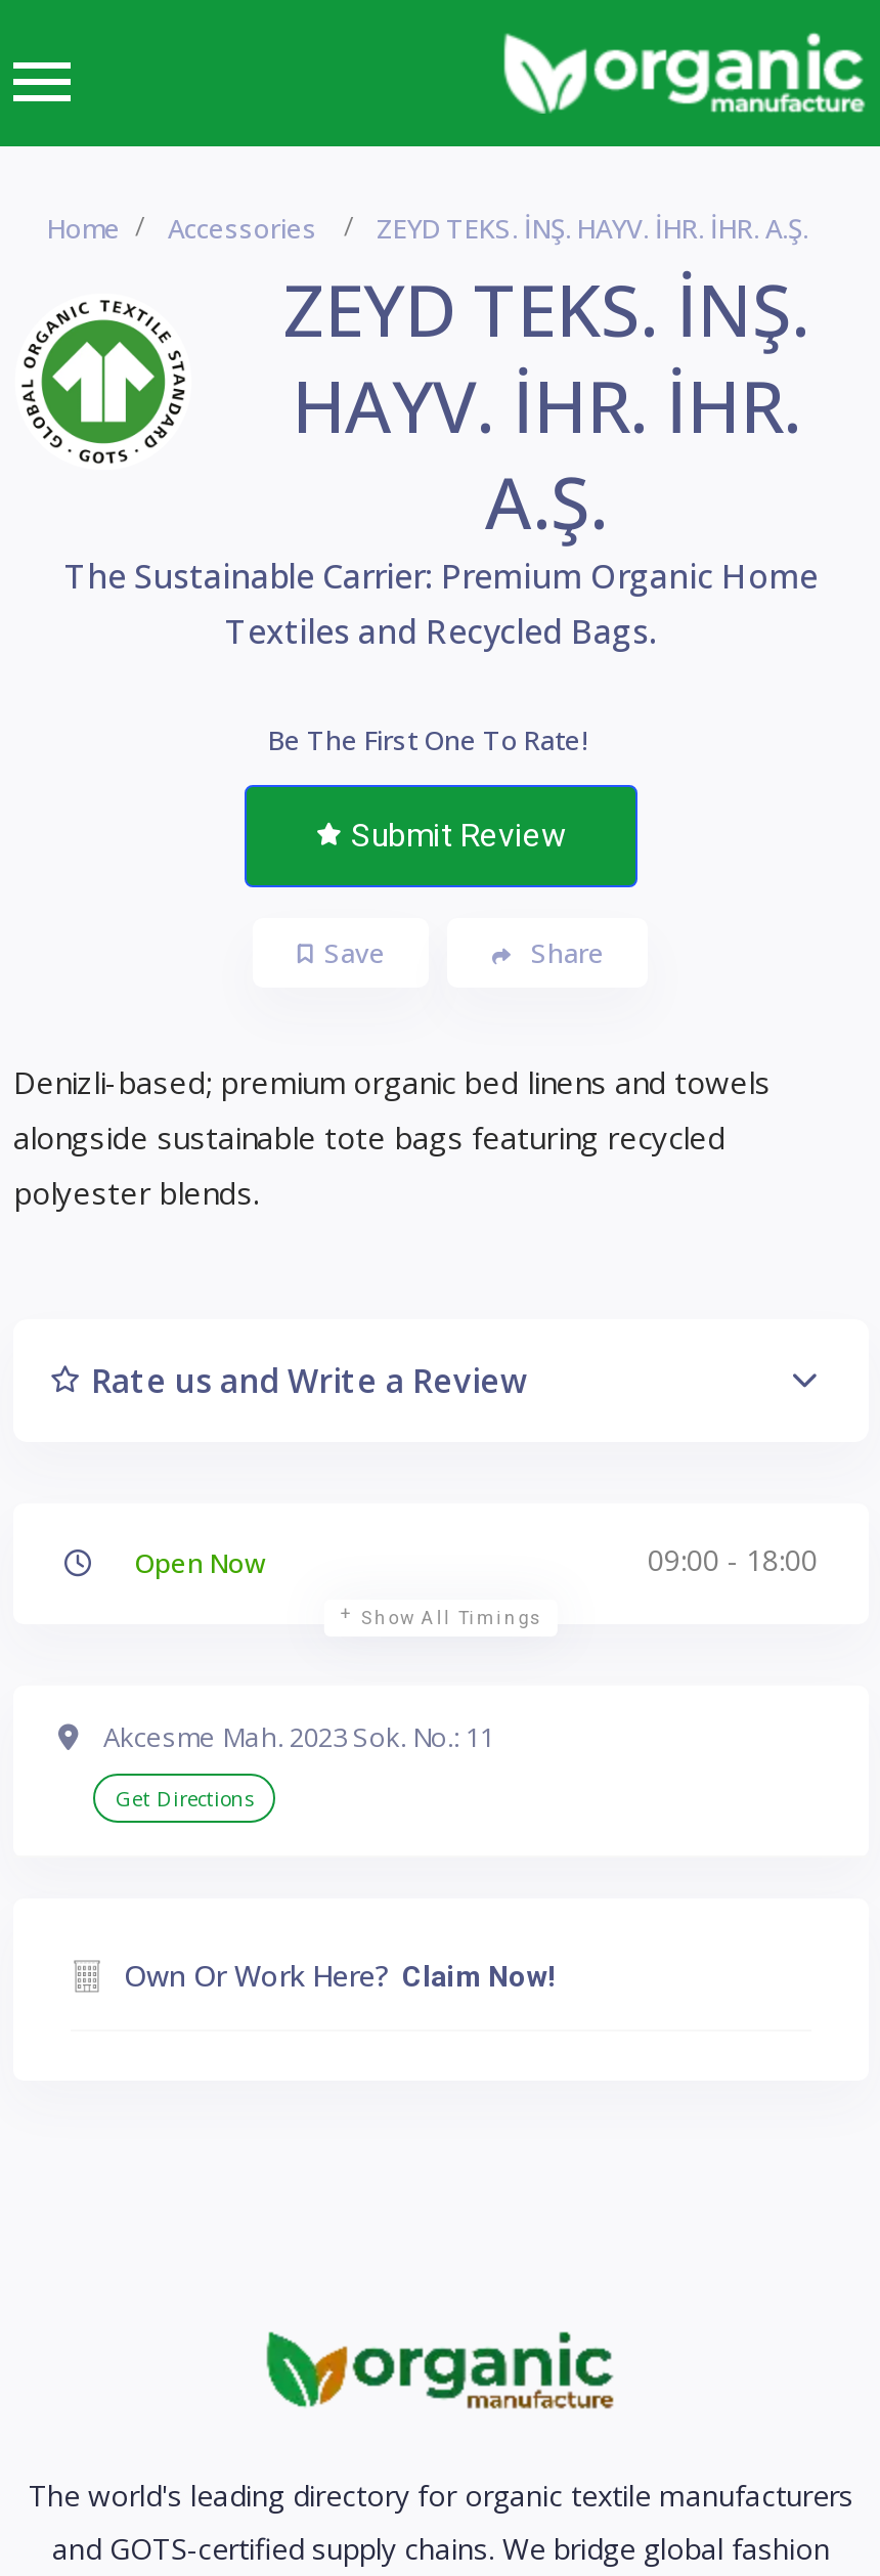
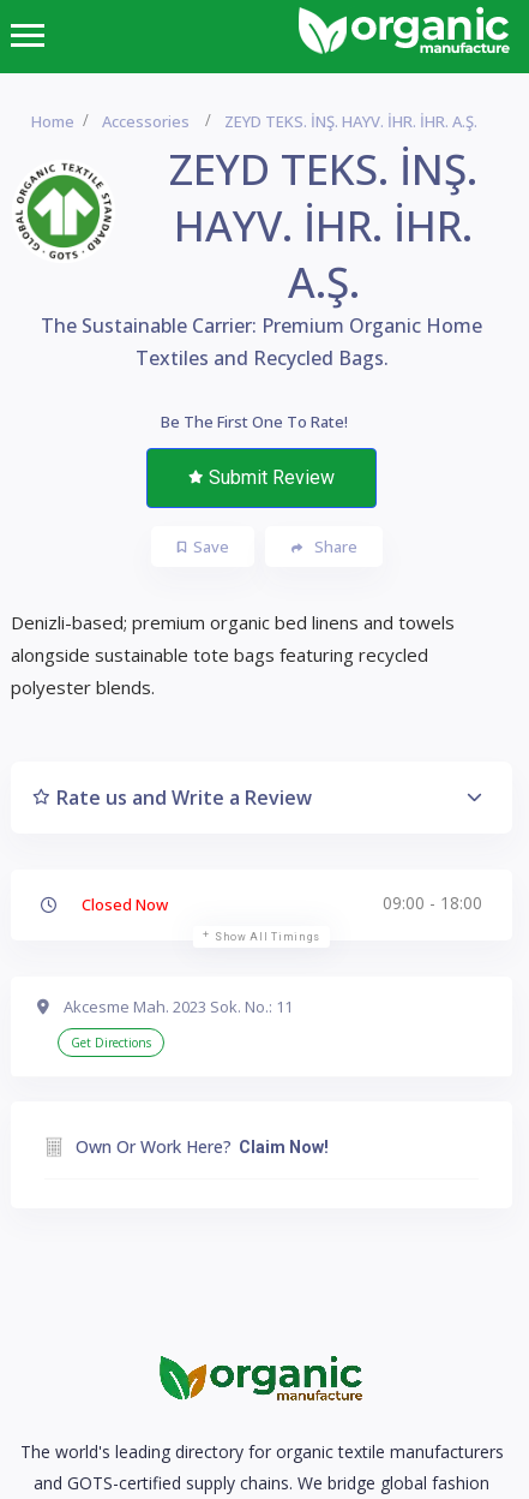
- Open Now
+ Closed Now
